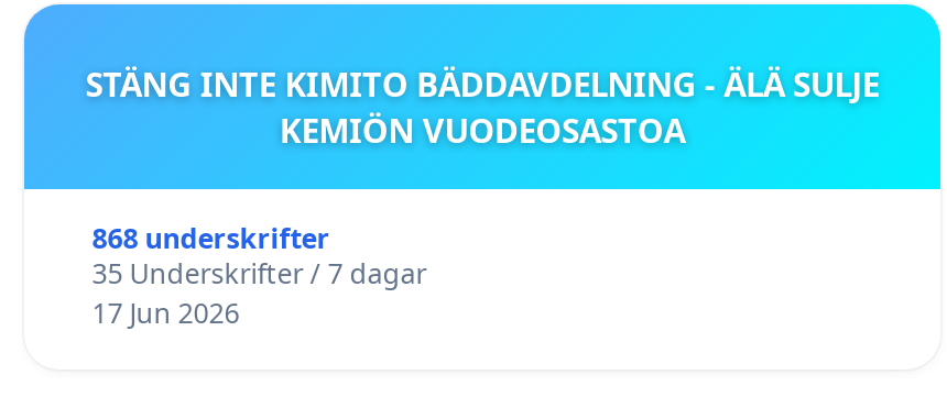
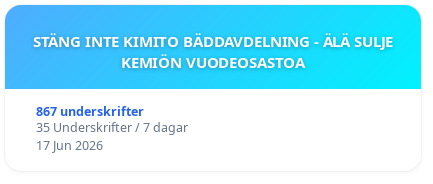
- 868 underskrifter
+ 867 underskrifter
